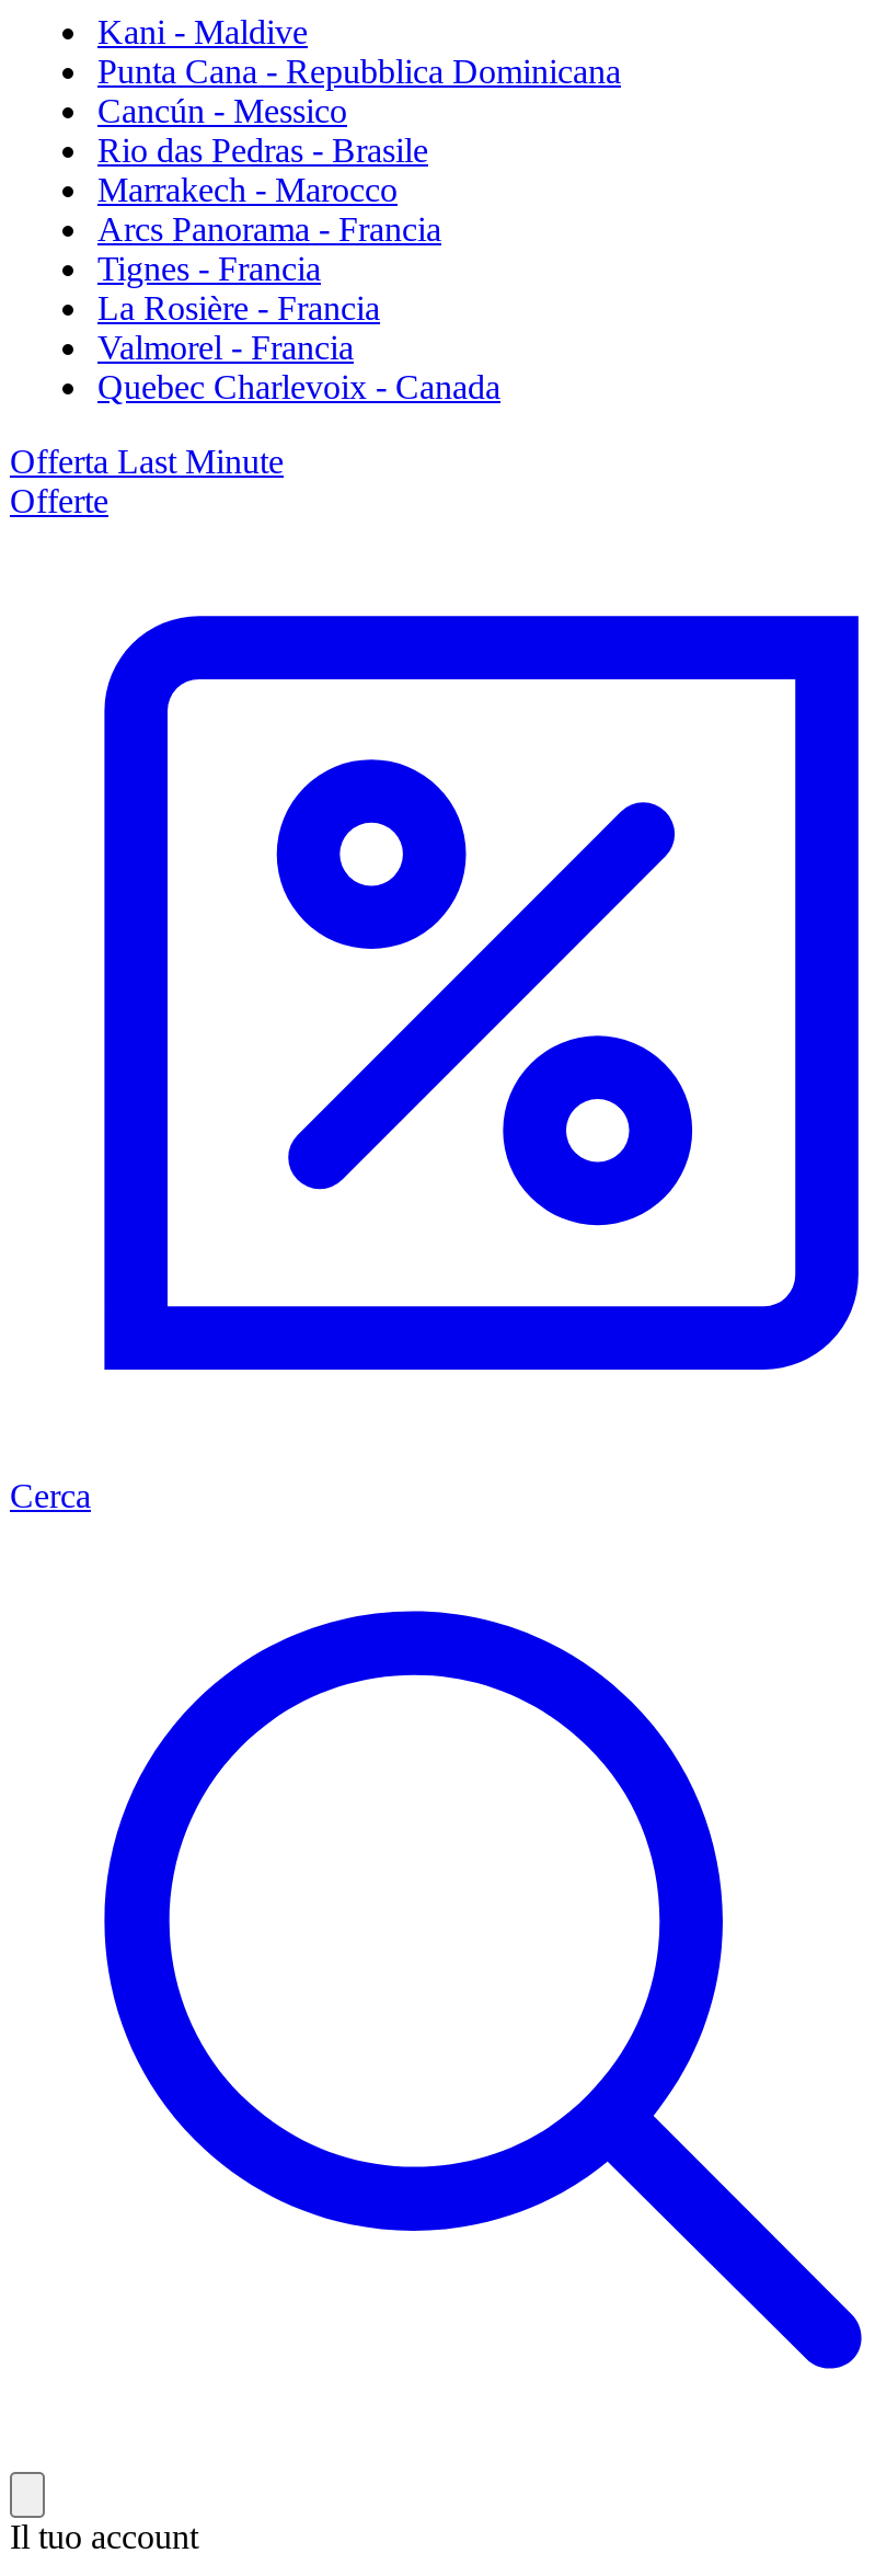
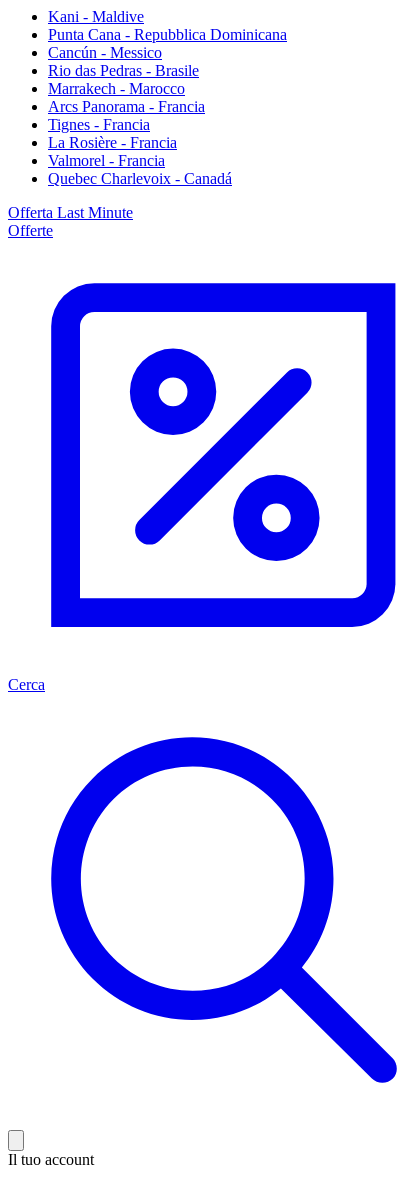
- Quebec Charlevoix - Canada
+ Quebec Charlevoix - Canadá
